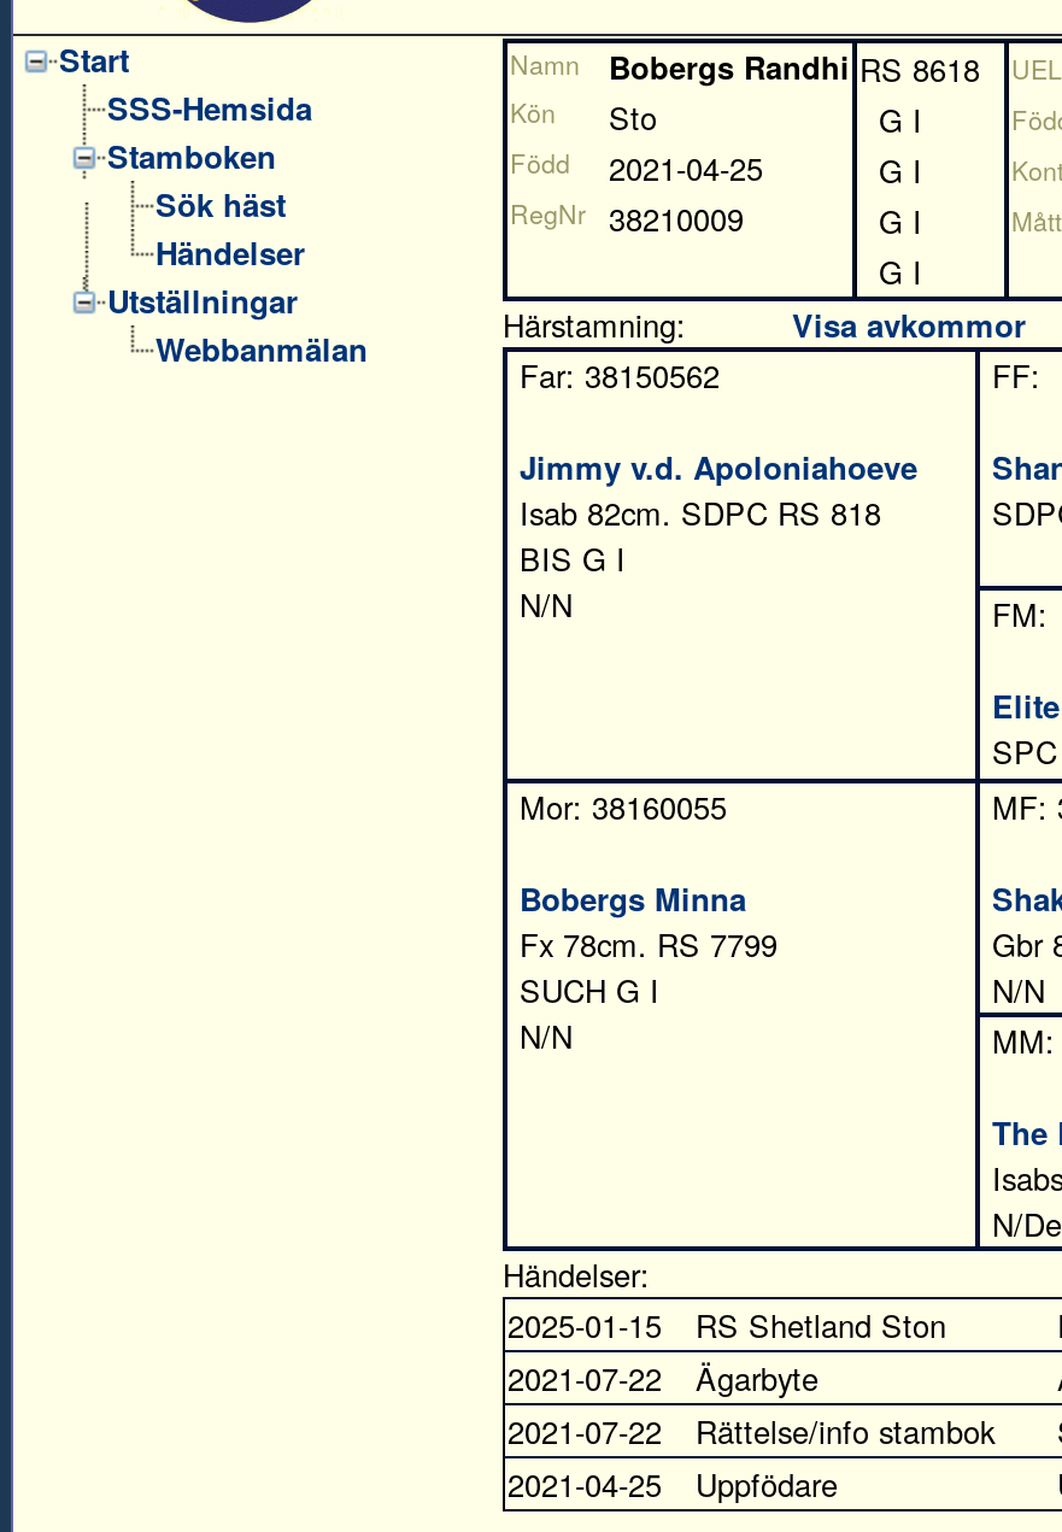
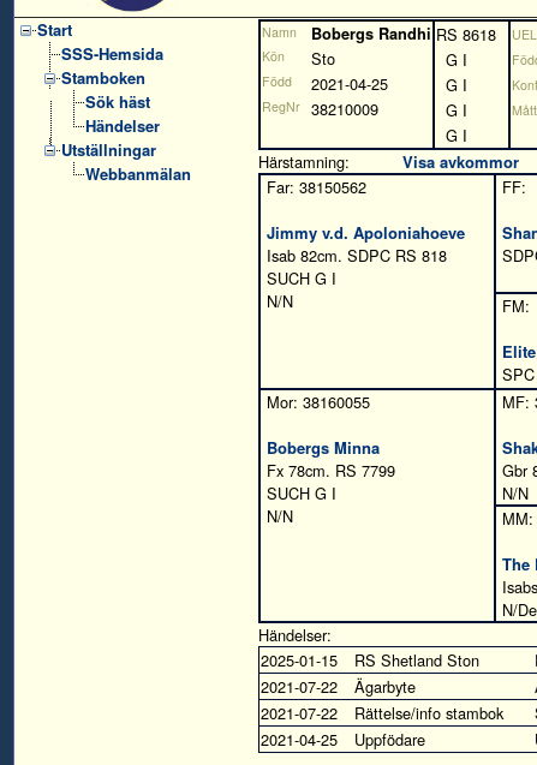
- BIS G I
+ SUCH G I
